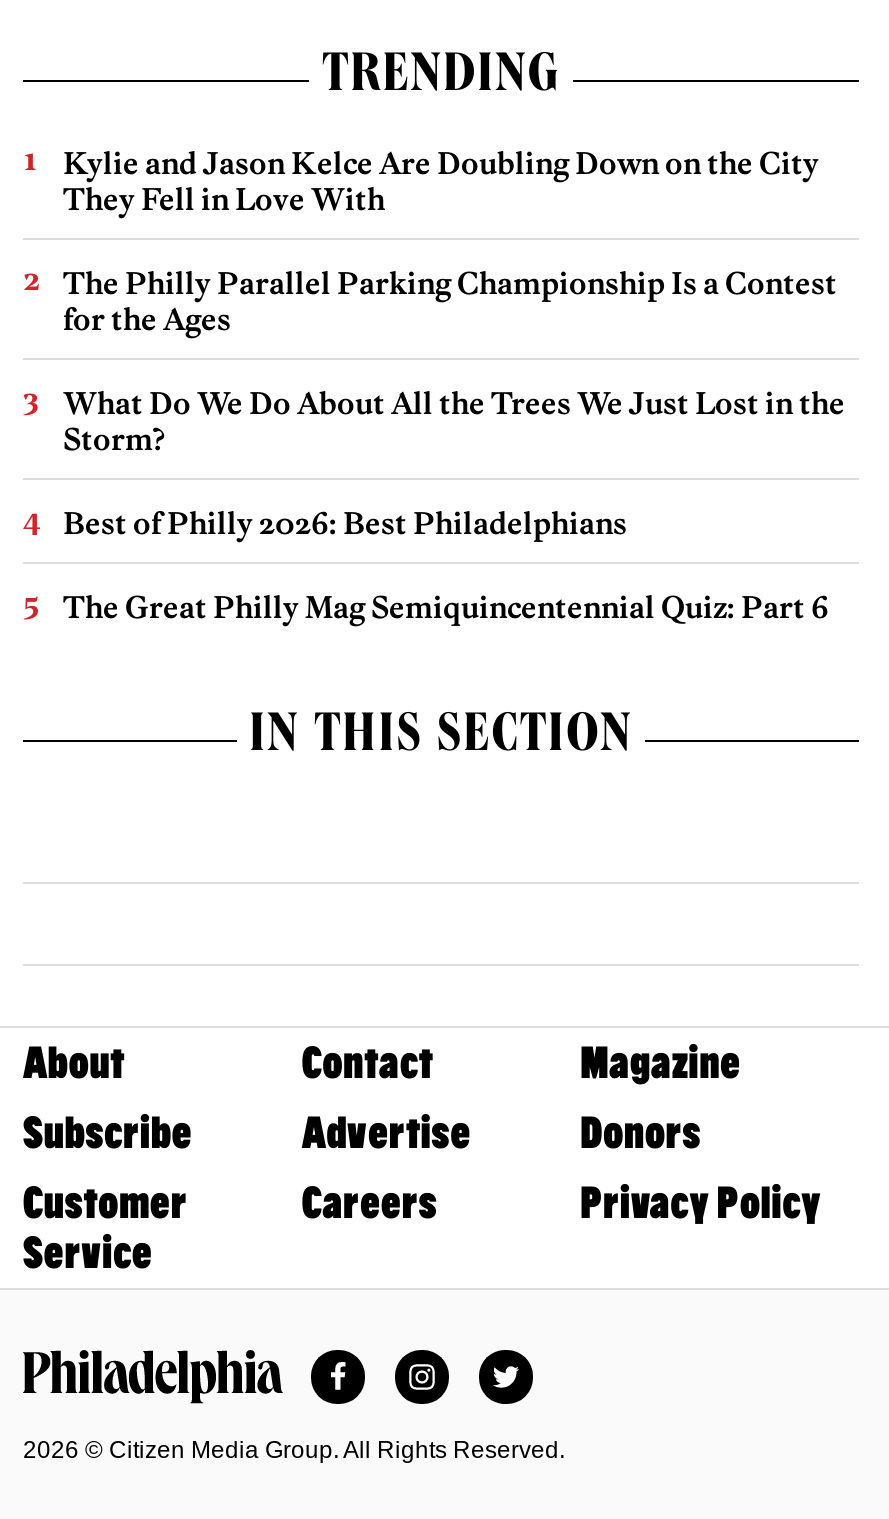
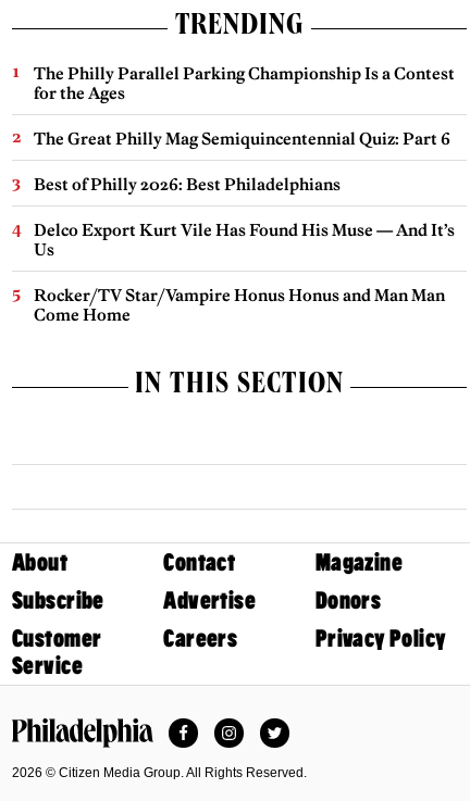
- Kylie and Jason Kelce Are Doubling Down on the City
- They Fell in Love With

moved up: The Philly Parallel Parking Championship Is a Contest | for the Ages

- What Do We Do About All the Trees We Just Lost in the
- Storm?

moved down: Best of Philly 2026: Best Philadelphians

moved up: The Great Philly Mag Semiquincentennial Quiz: Part 6

+ Delco Export Kurt Vile Has Found His Muse — And It’s
+ Us
+ Rocker/TV Star/Vampire Honus Honus and Man Man
+ Come Home
